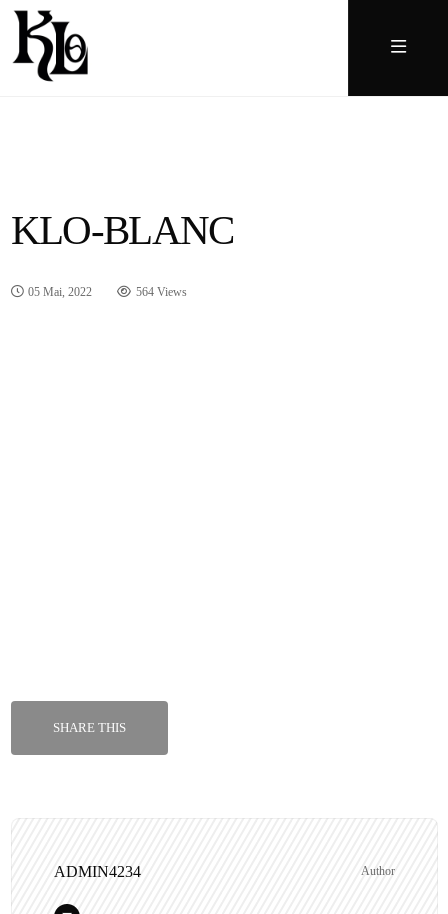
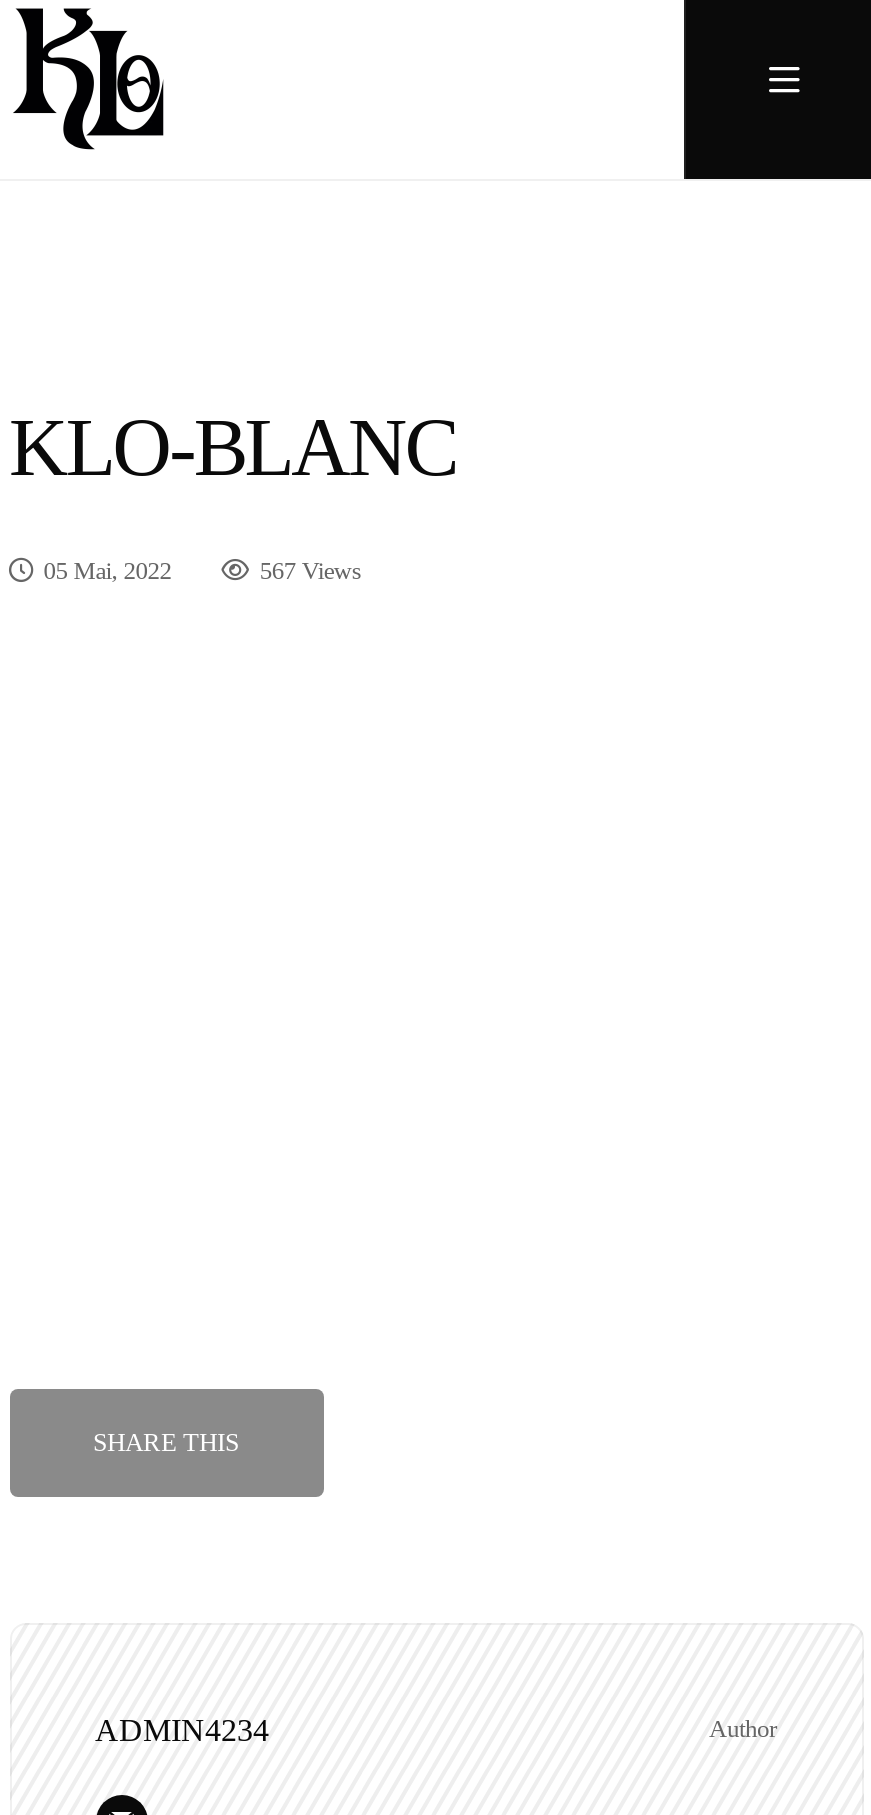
- 564 Views
+ 567 Views
